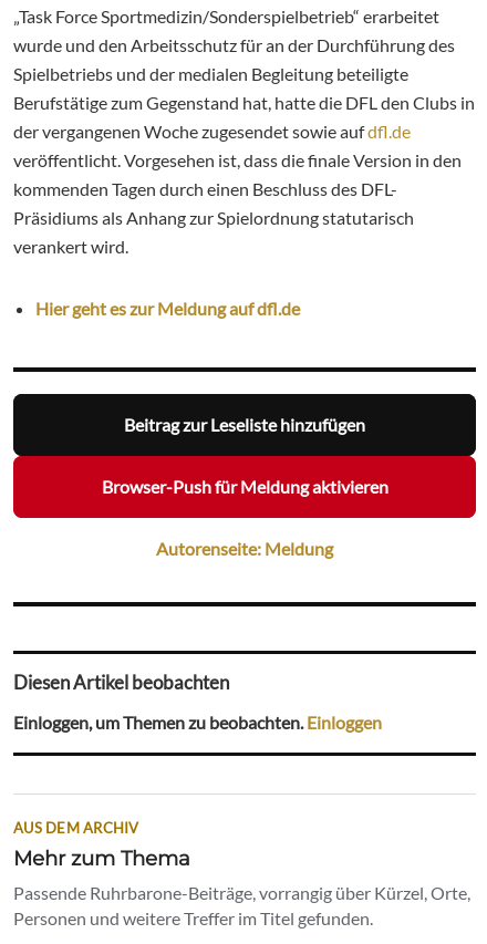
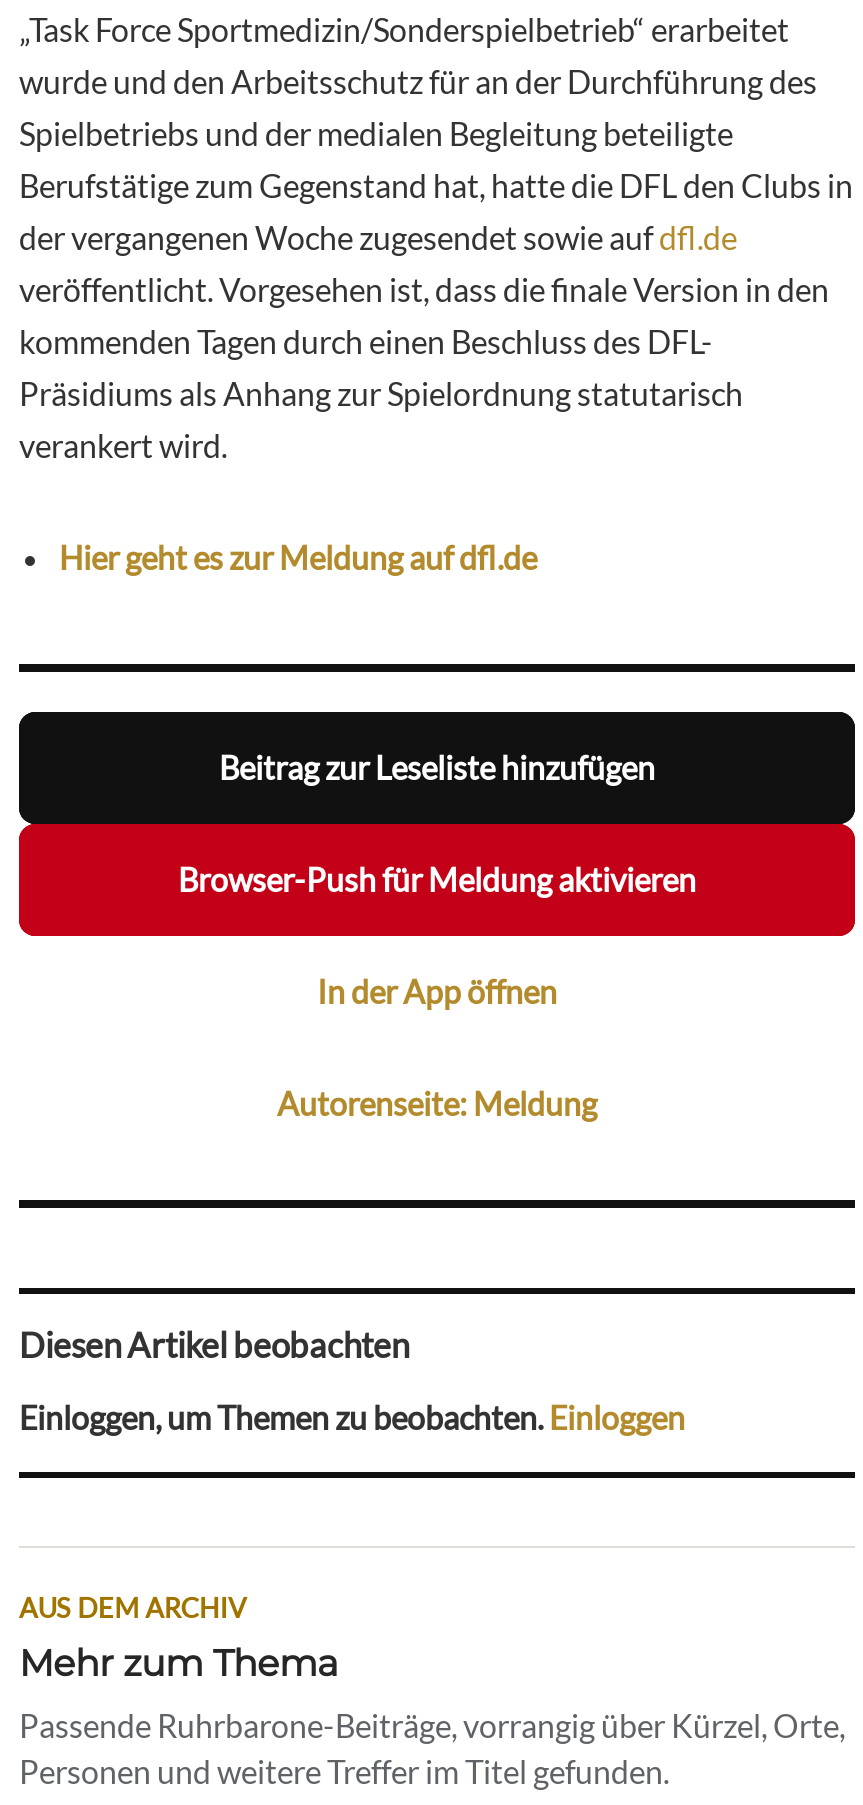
+ In der App öffnen
